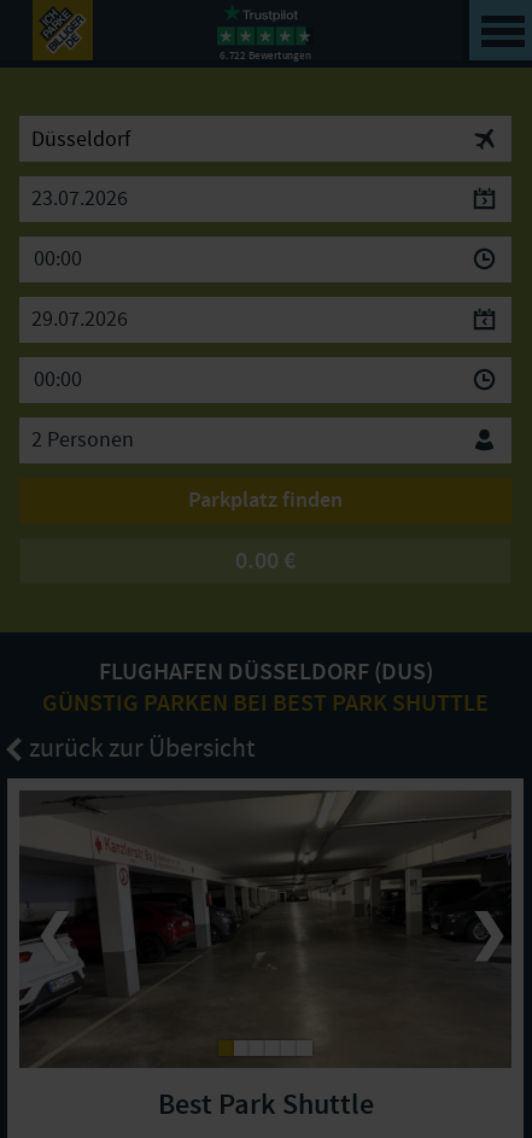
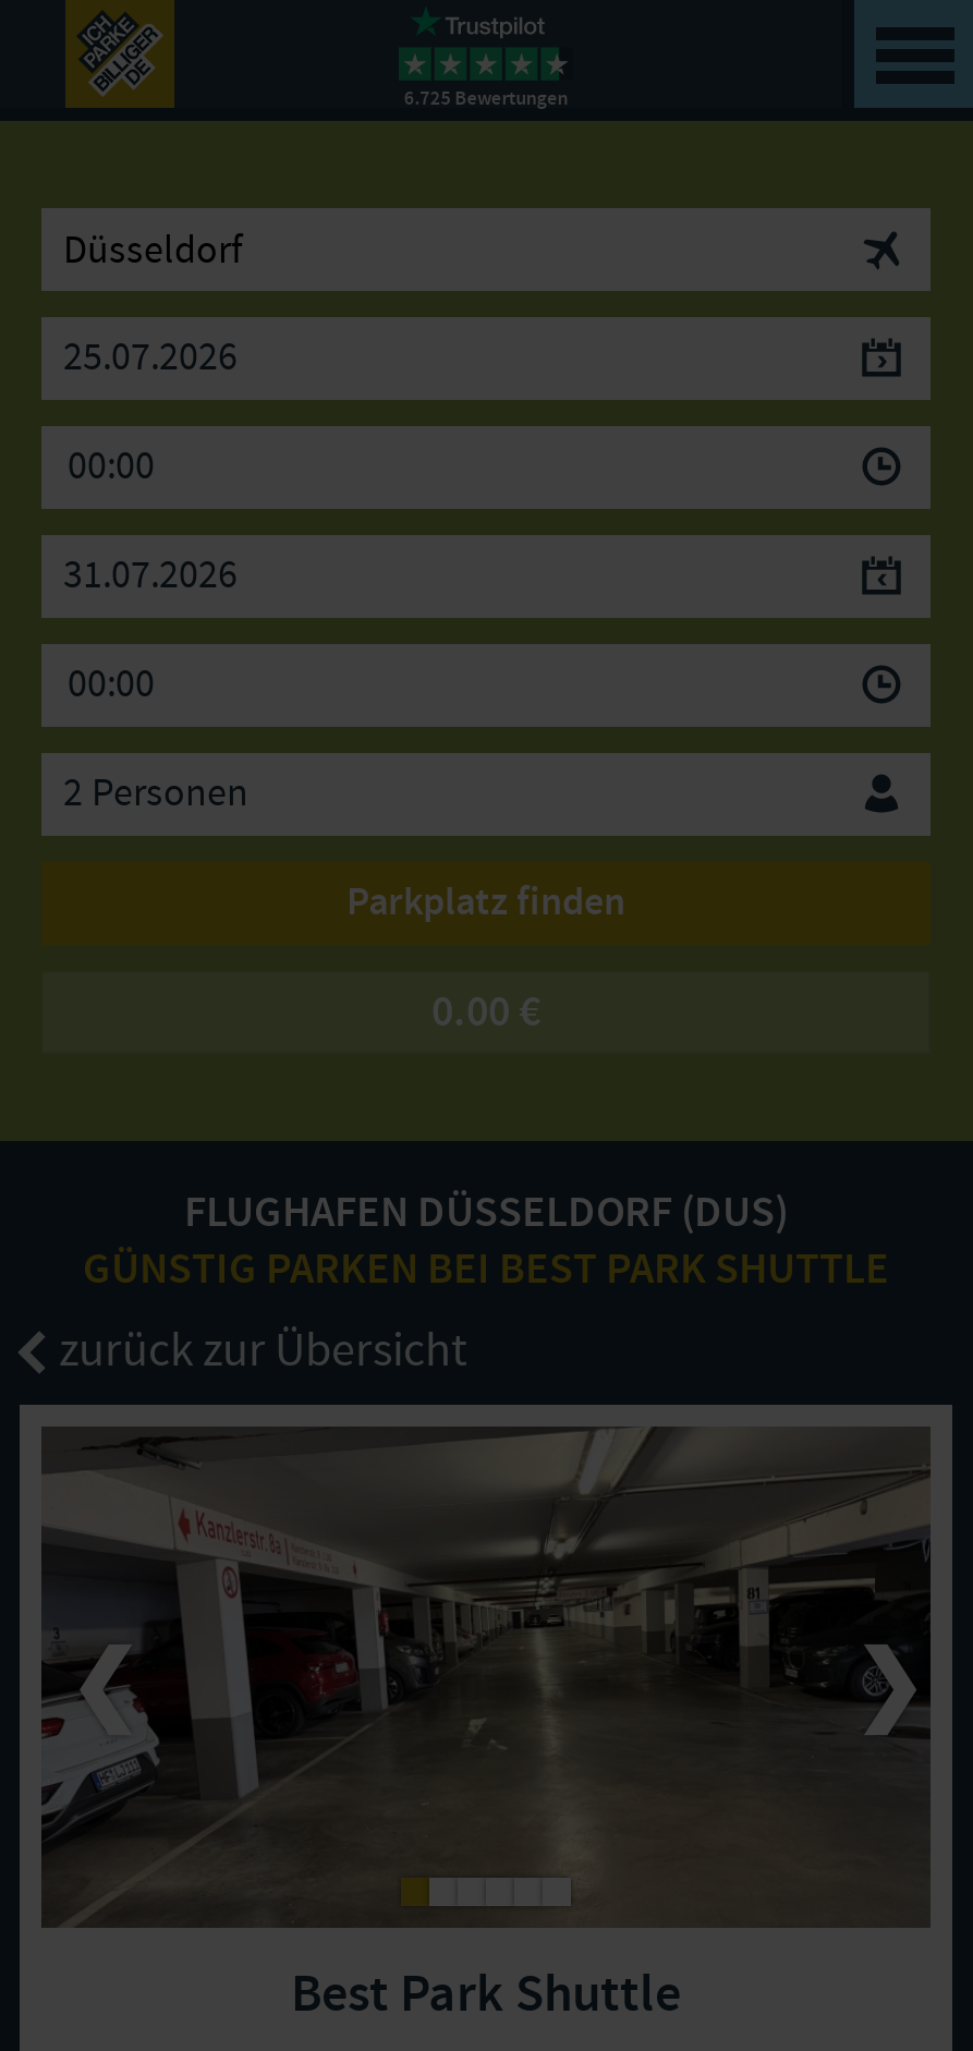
- 6.722 Bewertungen
+ 6.725 Bewertungen
